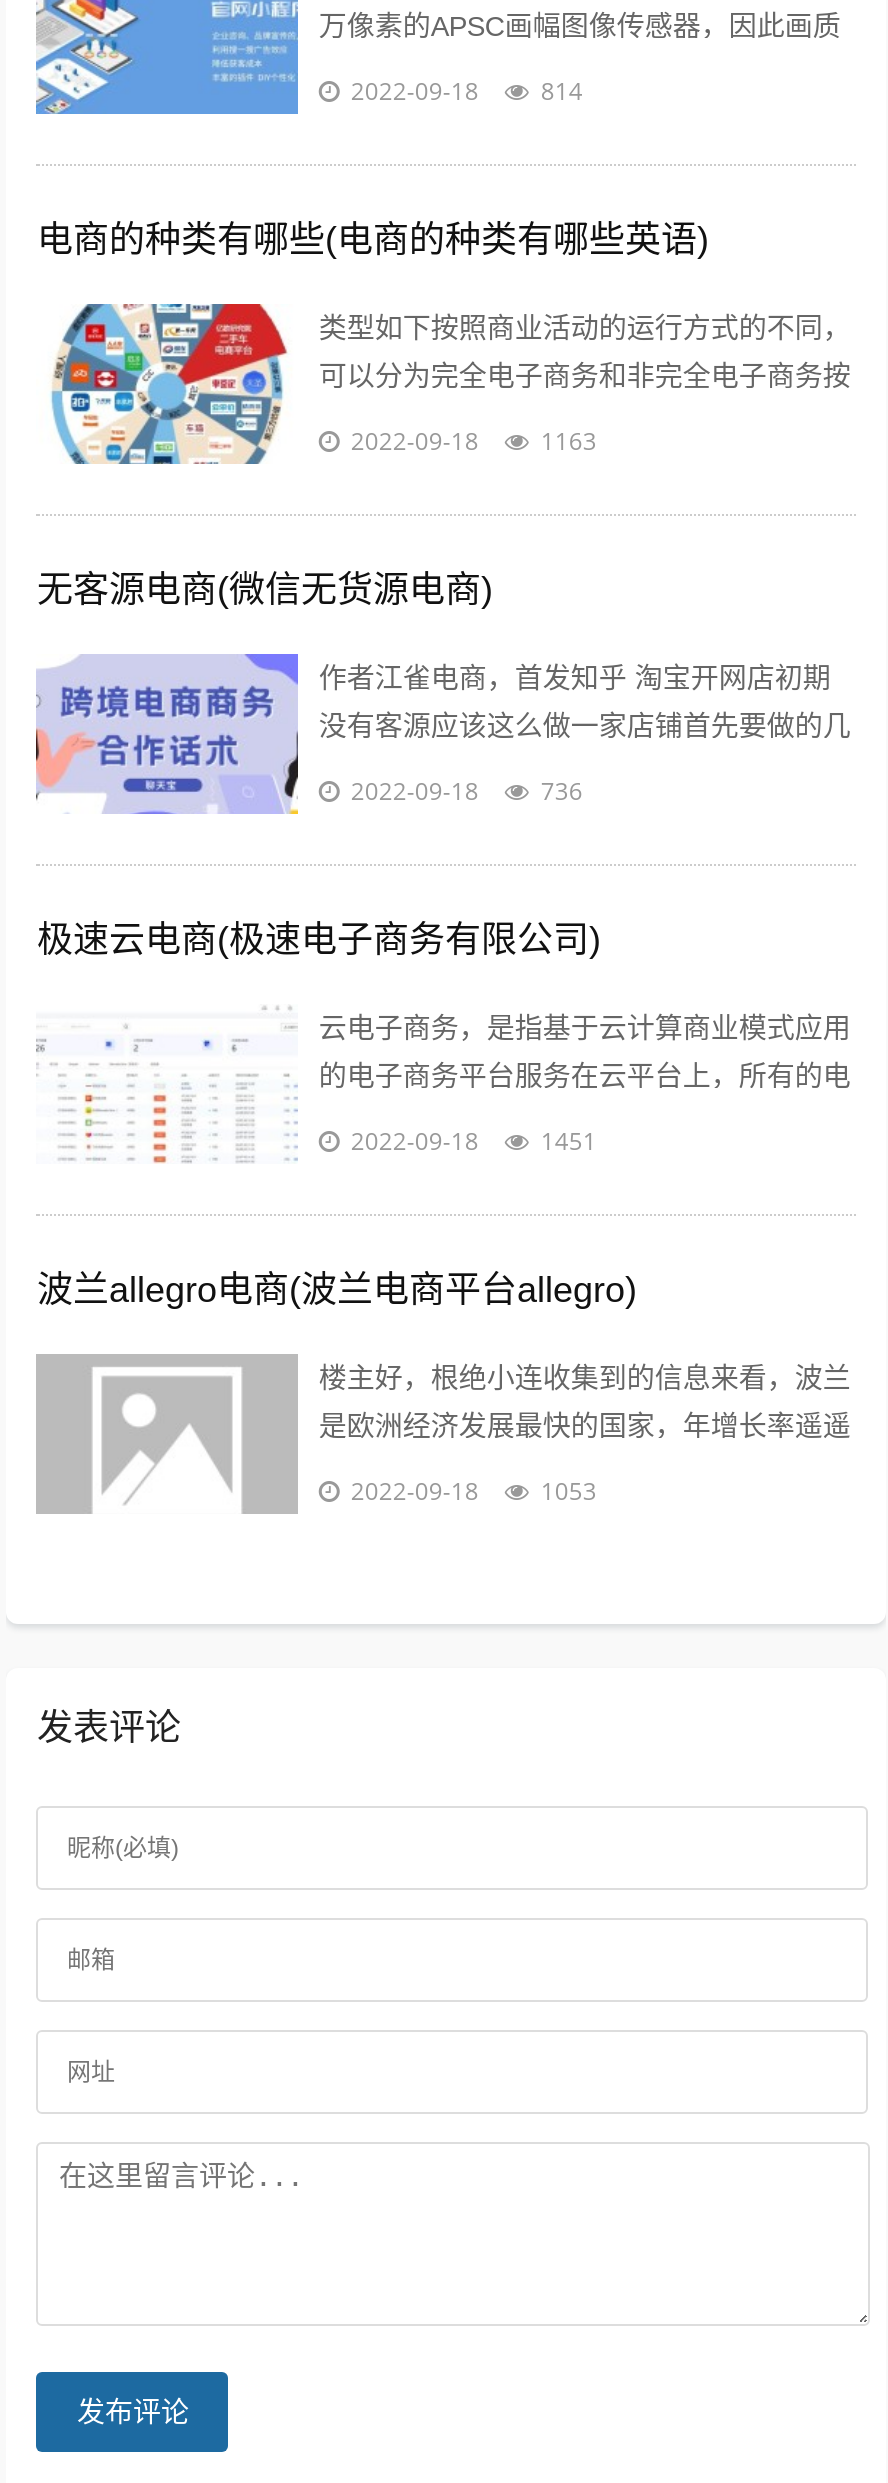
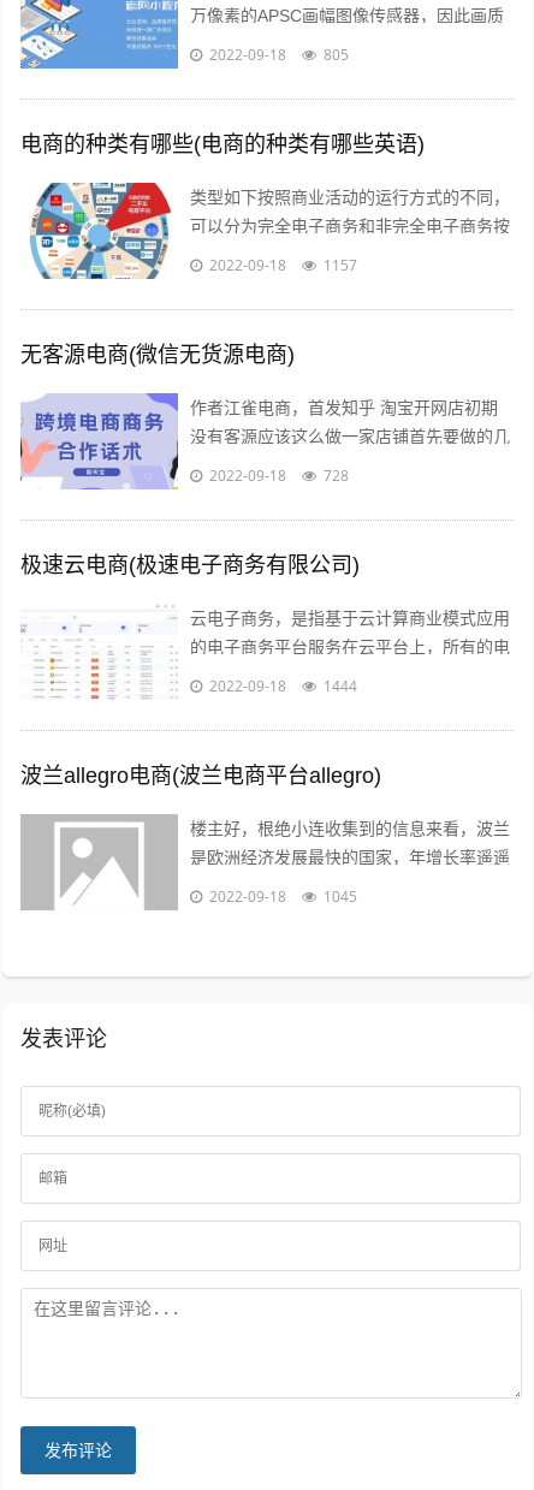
- 2022-09-18 814
+ 2022-09-18 805

- 1163
+ 1157

- 736
+ 728

- 1451
+ 1444

- 1053
+ 1045
